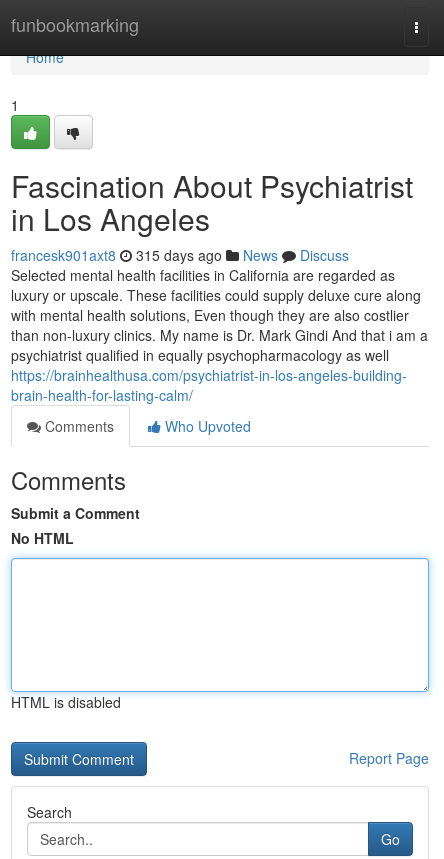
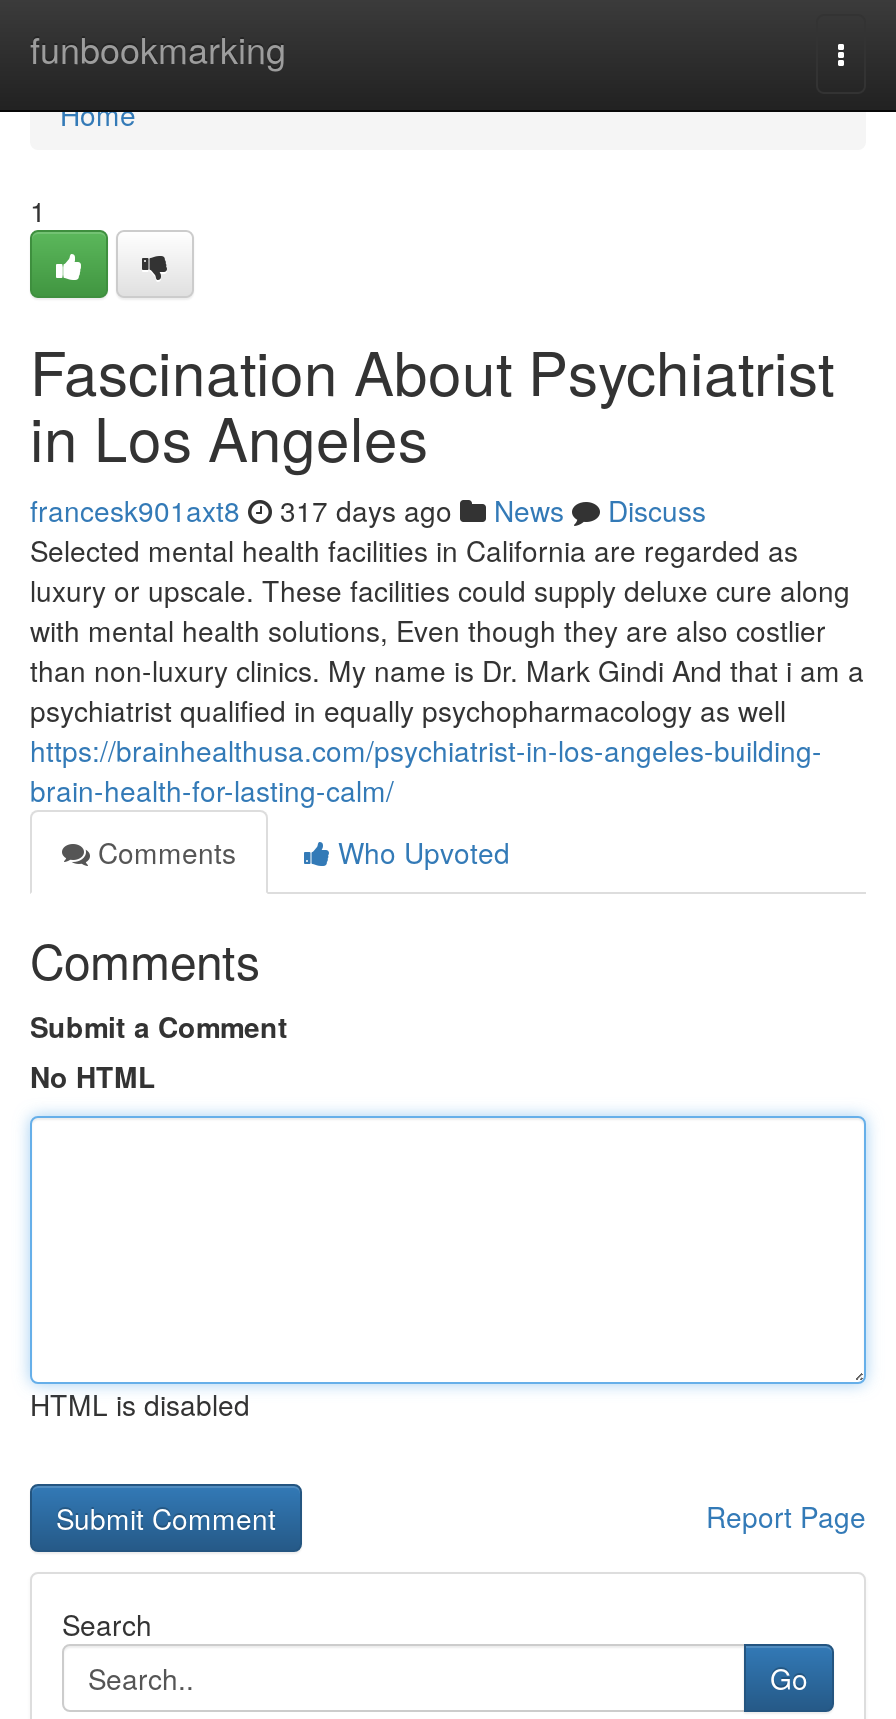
- francesk901axt8 315 days ago News Discuss
+ francesk901axt8 317 days ago News Discuss
